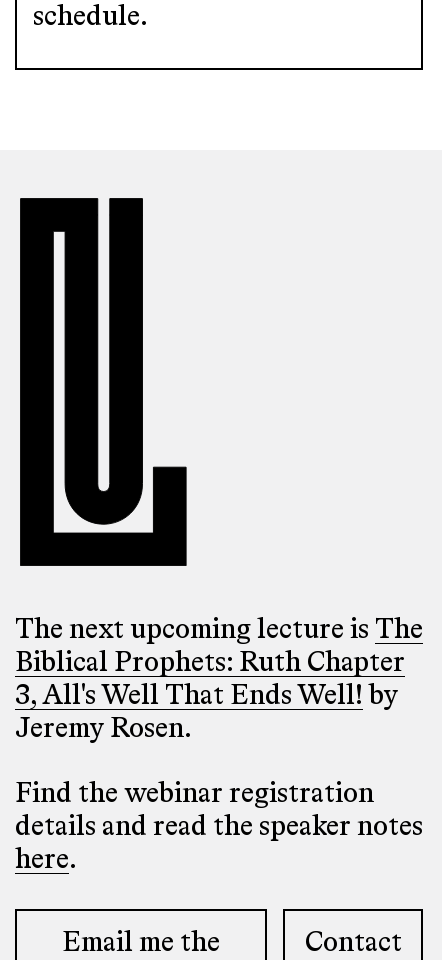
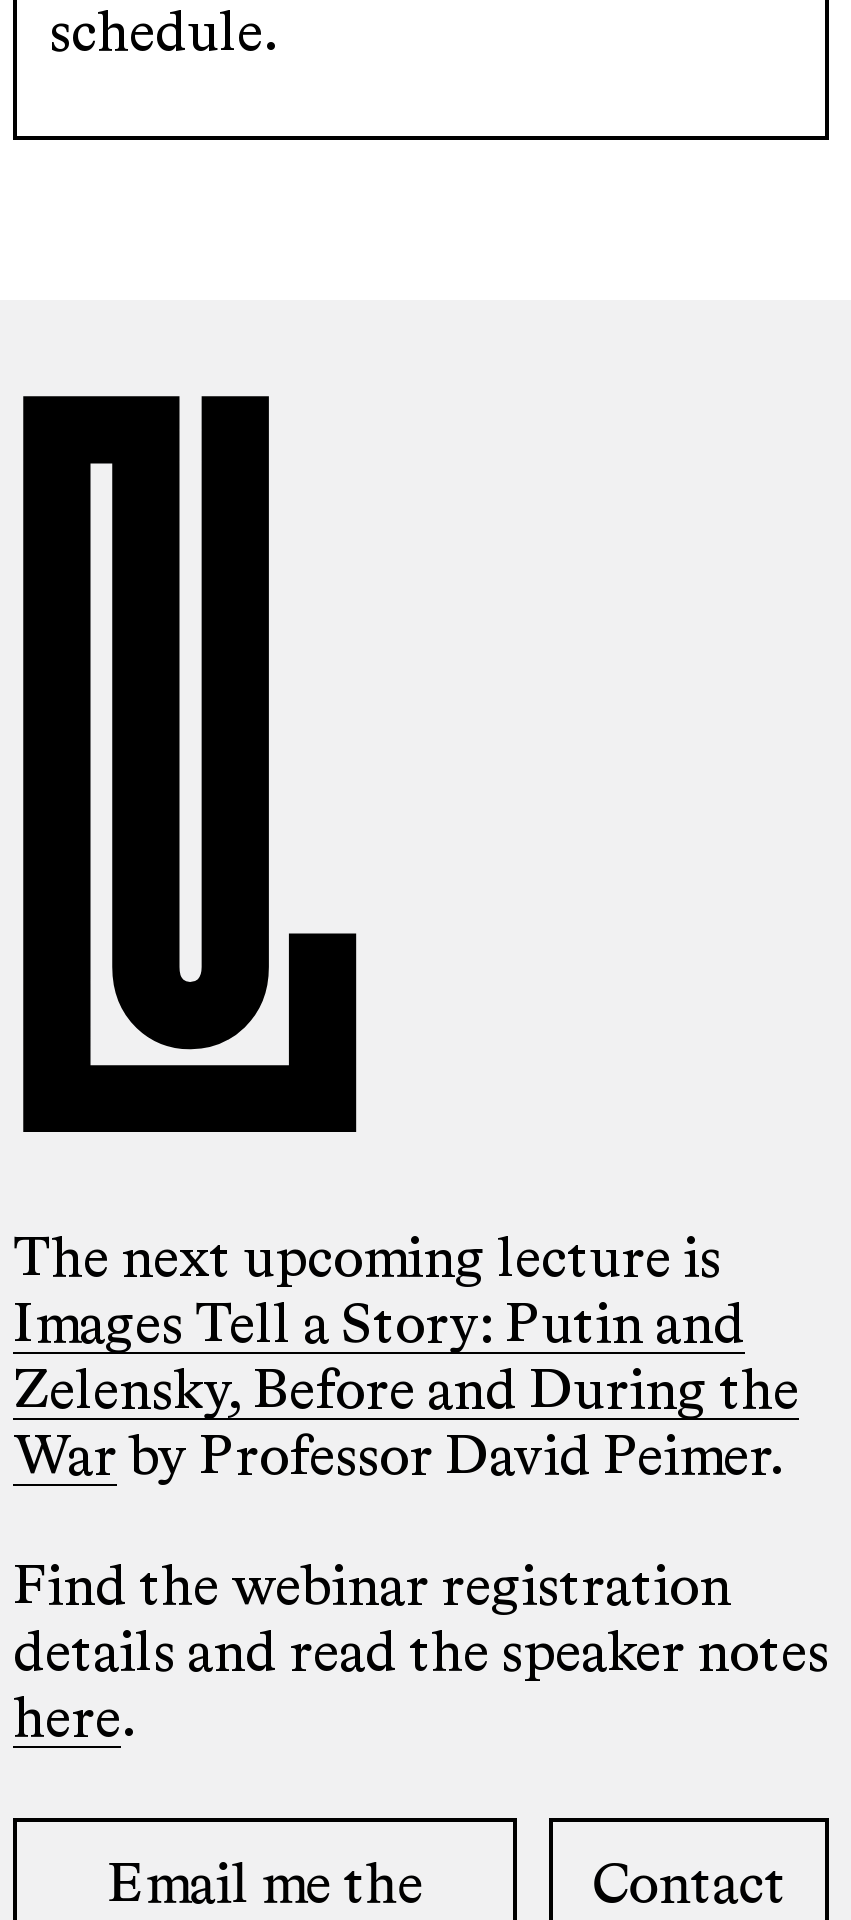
- The next upcoming lecture is The
- Biblical Prophets: Ruth Chapter
- 3, All's Well That Ends Well! by
- Jeremy Rosen.
+ The next upcoming lecture is
+ Images Tell a Story: Putin and
+ Zelensky, Before and During the
+ War by Professor David Peimer.
